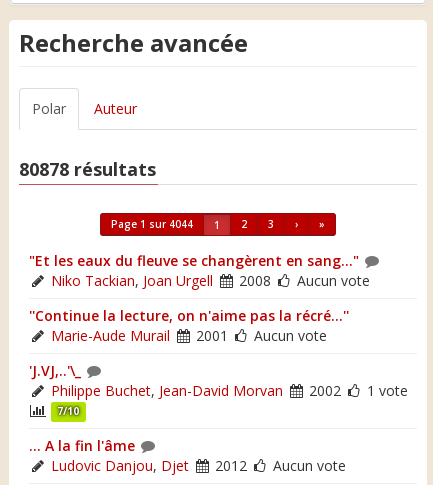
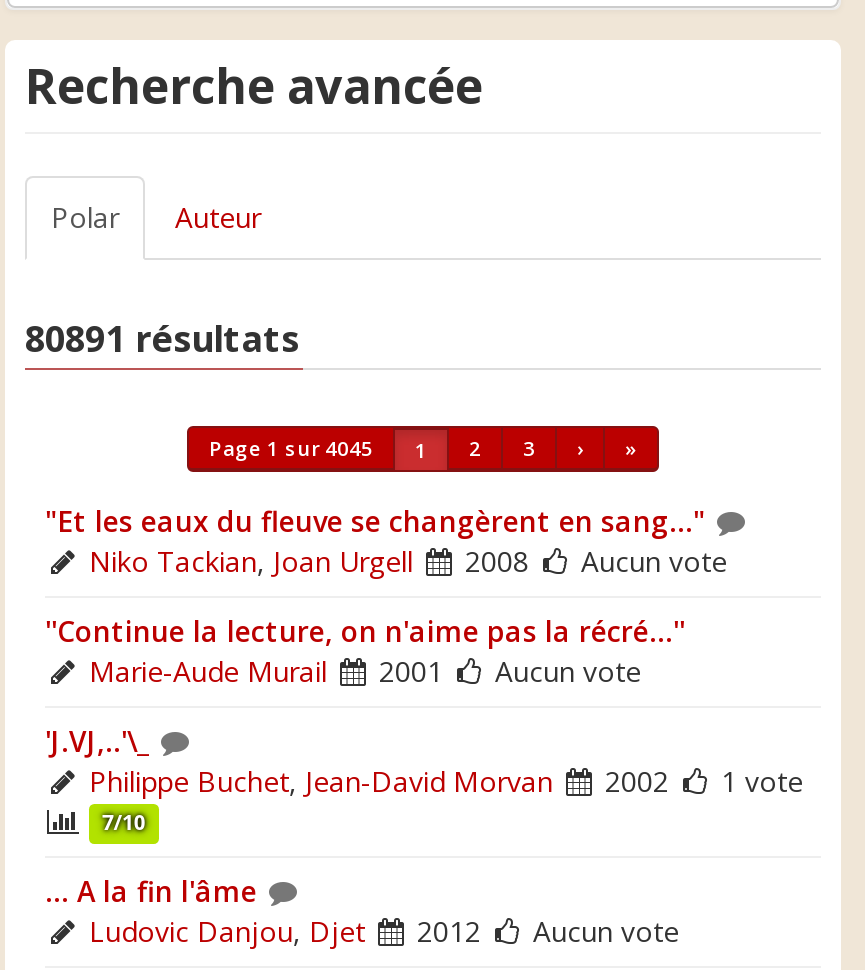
- 80878 résultats
+ 80891 résultats

- Page 1 sur 4044
+ Page 1 sur 4045
